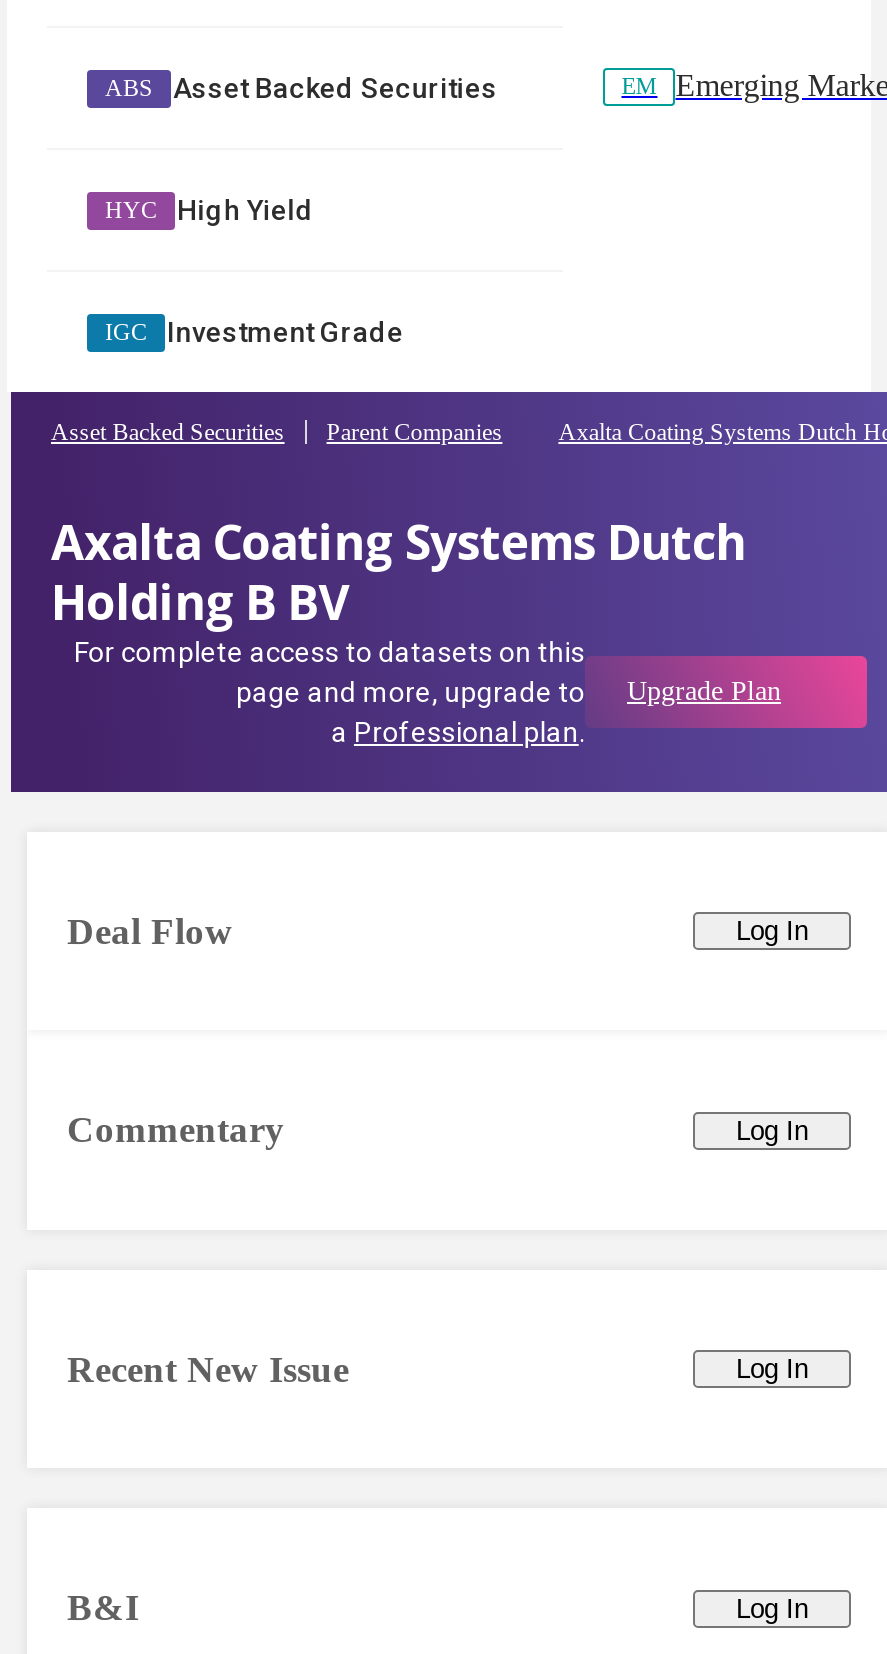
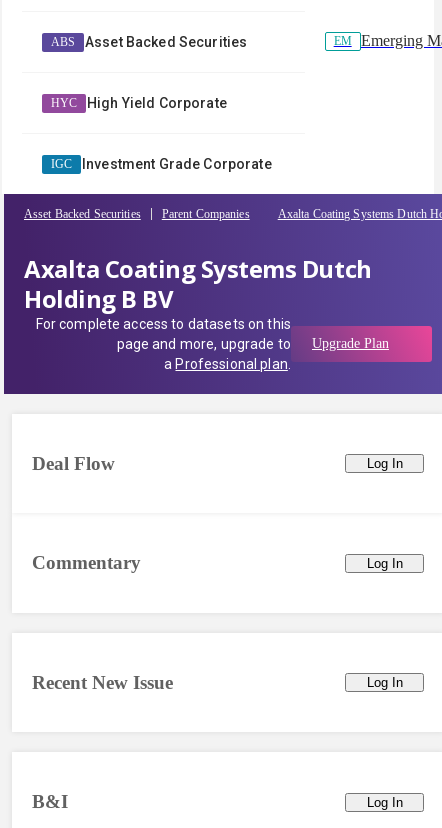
- High Yield
+ High Yield Corporate

- Investment Grade
+ Investment Grade Corporate
